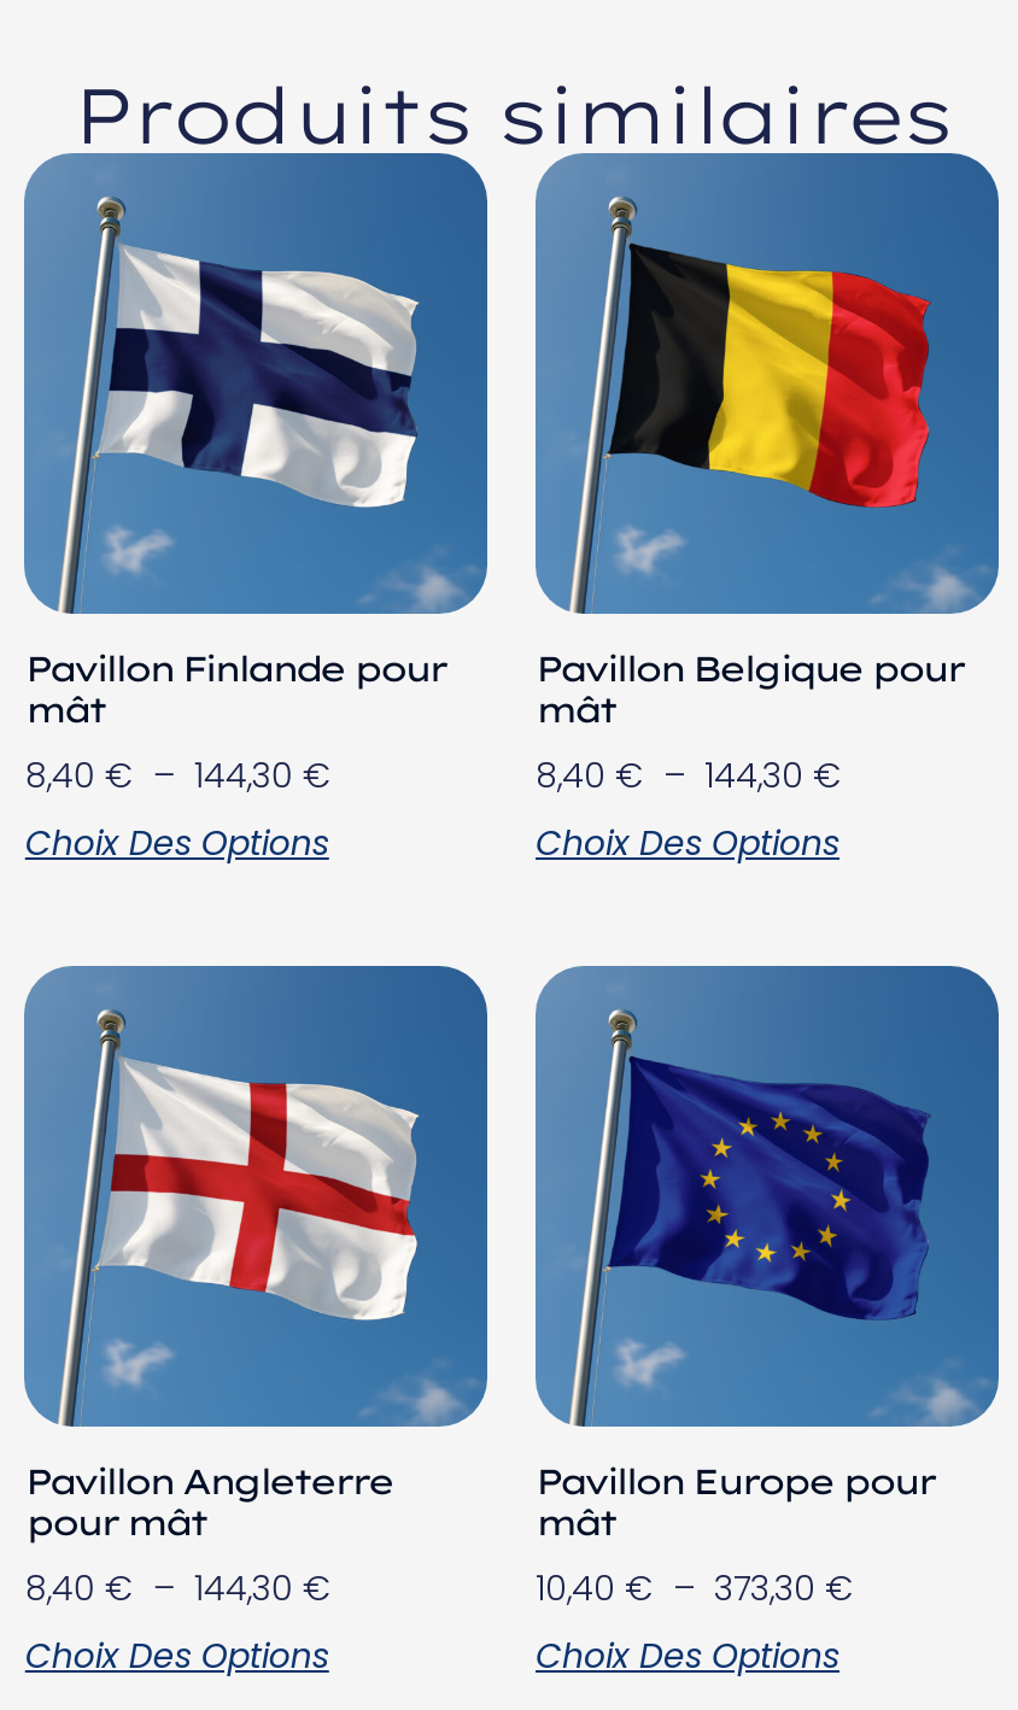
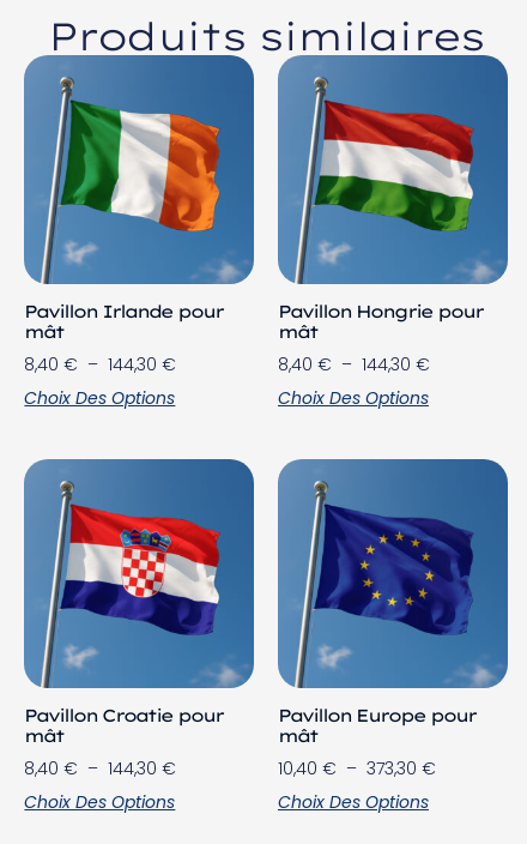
- [image]
+ [image]

- [image]
+ [image]

- Pavillon Finlande pour
+ Pavillon Irlande pour

- Pavillon Belgique pour
+ Pavillon Hongrie pour

- [image]
+ [image]

- Pavillon Angleterre
- pour mât
+ Pavillon Croatie pour
+ mât
